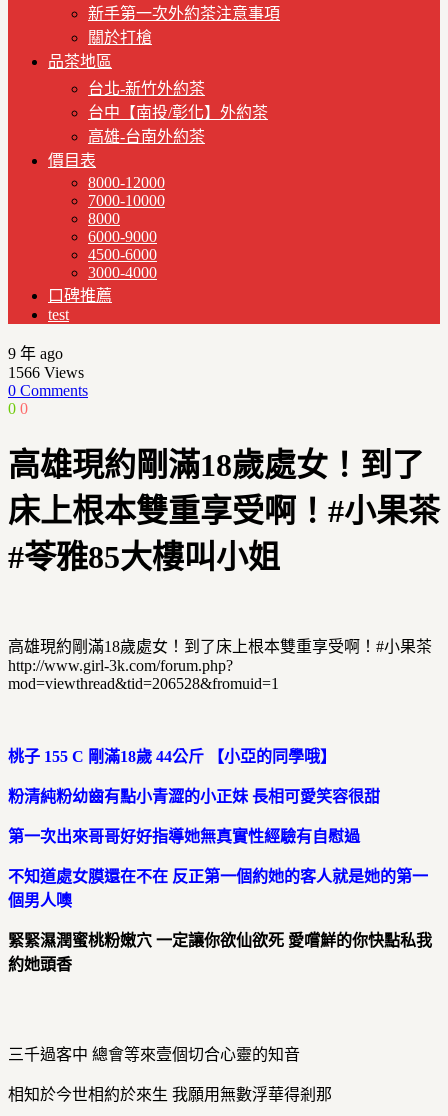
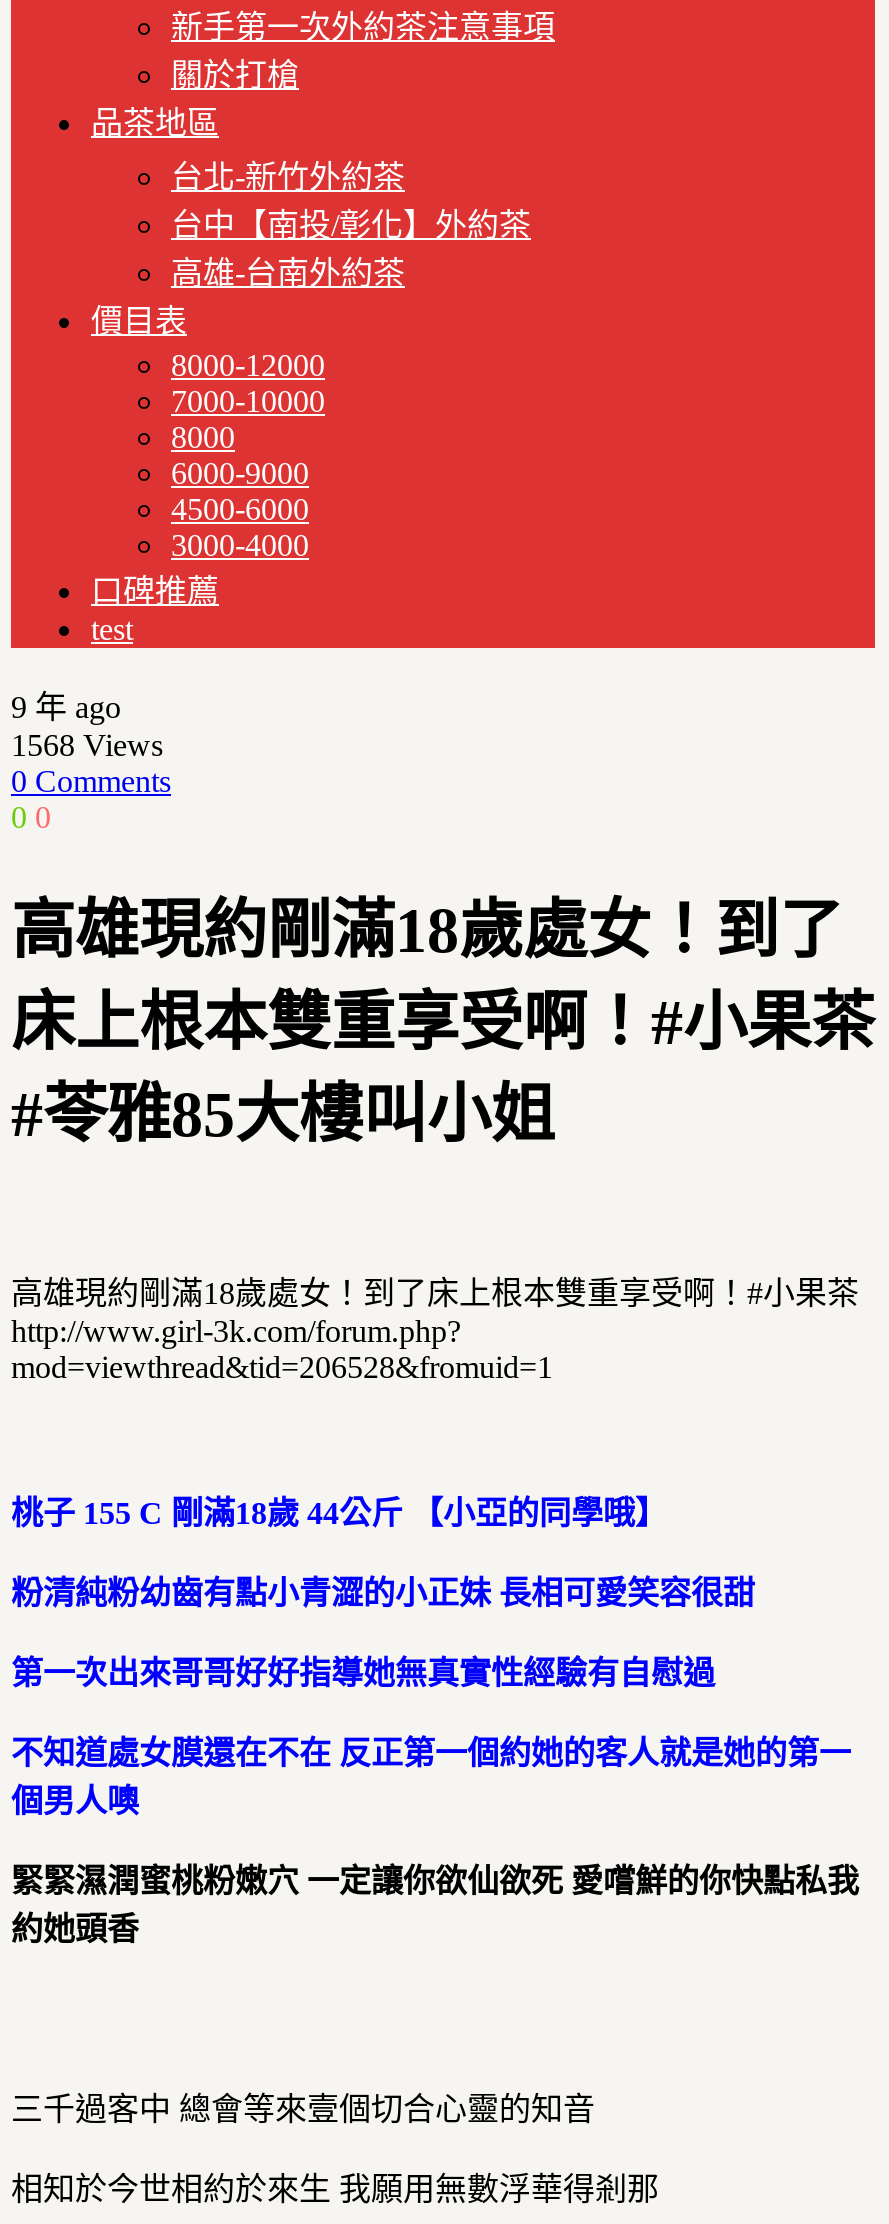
- 1566 Views
+ 1568 Views
